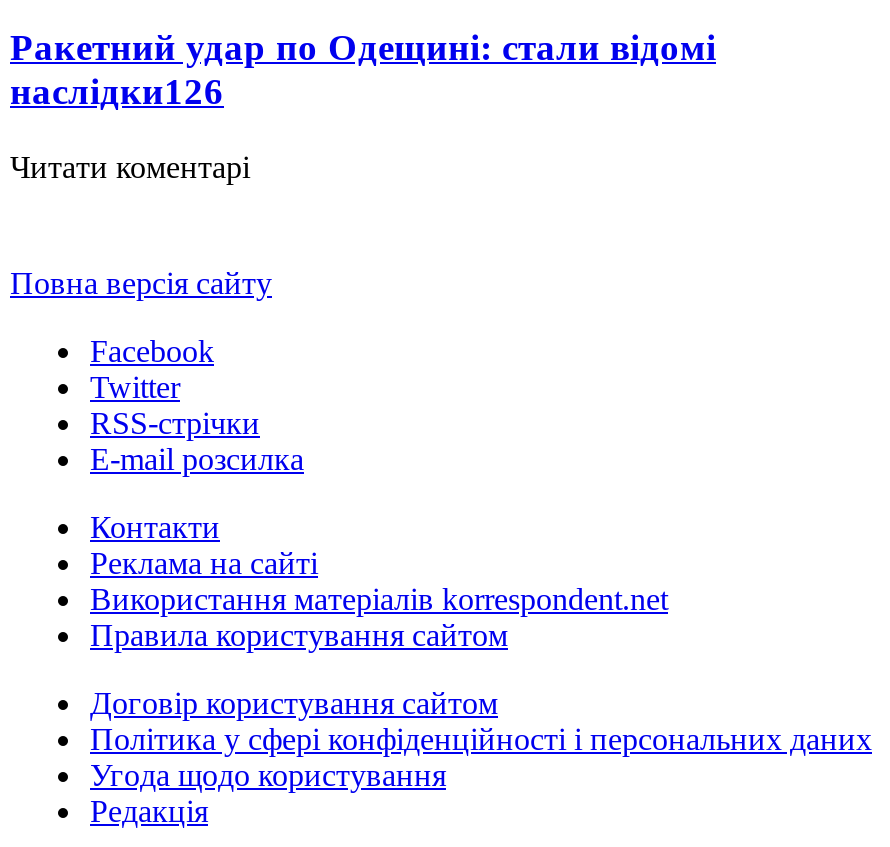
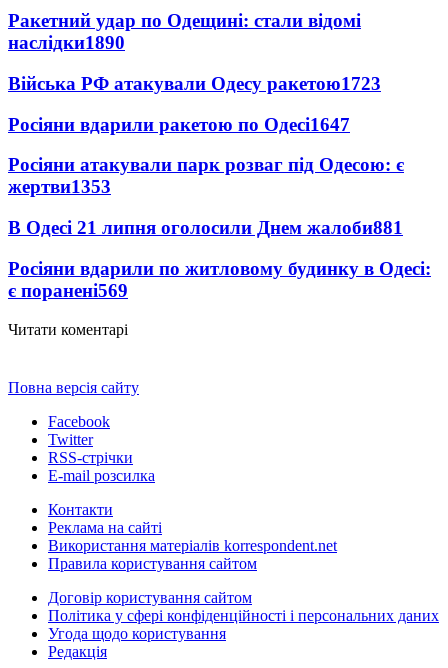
- наслідки126
+ наслідки1890
+ Війська РФ атакували Одесу ракетою1723
+ Росіяни вдарили ракетою по Одесі1647
+ Росіяни атакували парк розваг під Одесою: є
+ жертви1353
+ В Одесі 21 липня оголосили Днем жалоби881
+ Росіяни вдарили по житловому будинку в Одесі:
+ є поранені569
